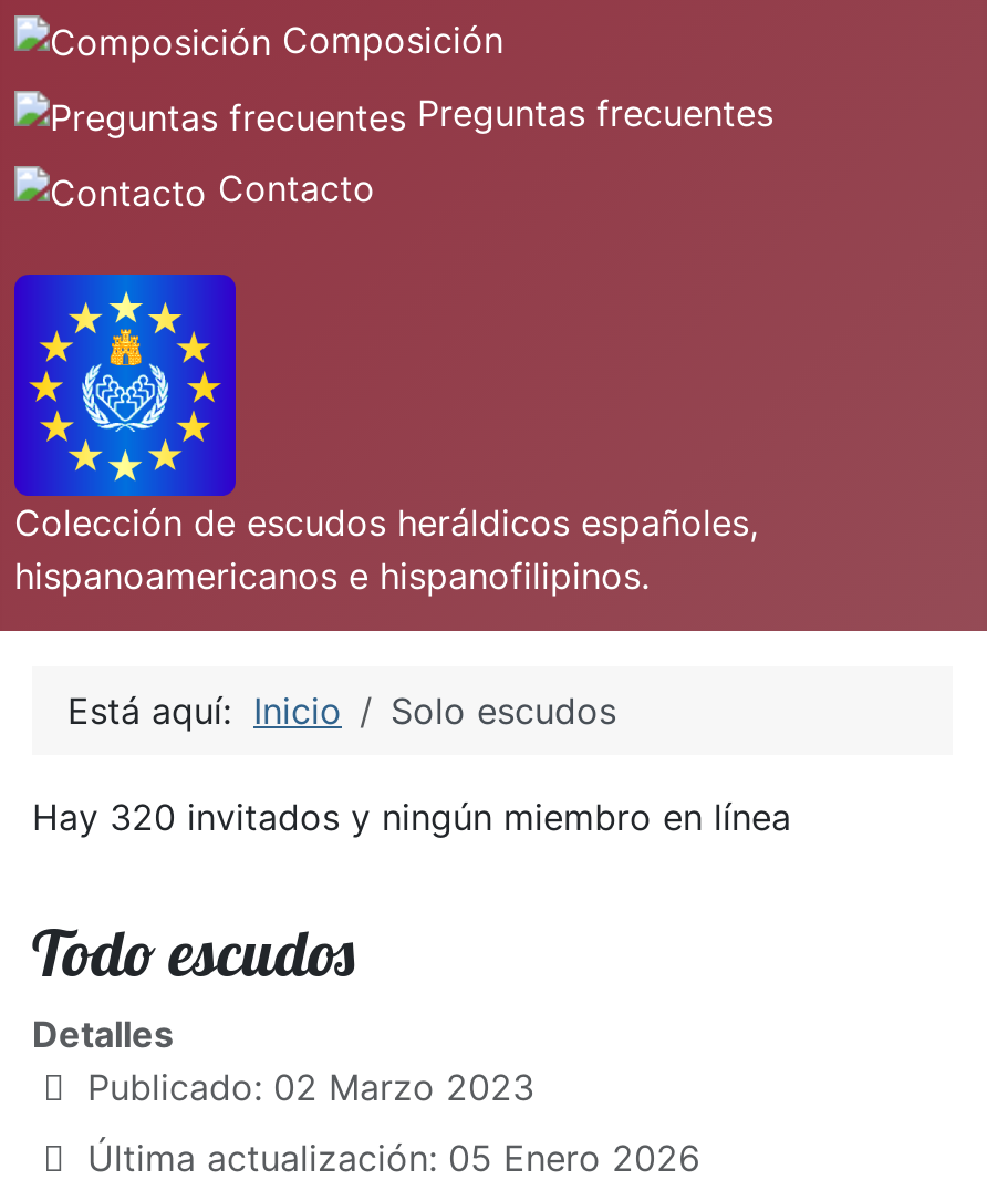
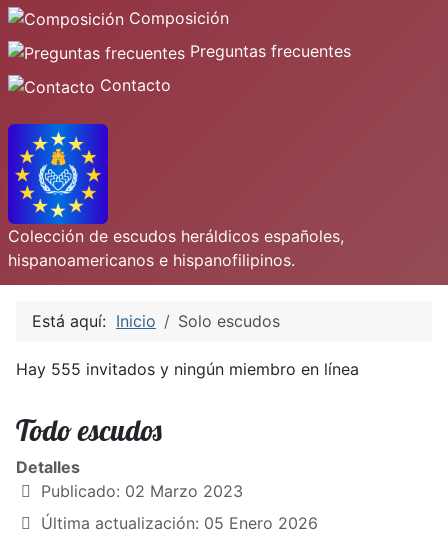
- Hay 320 invitados y ningún miembro en línea
+ Hay 555 invitados y ningún miembro en línea
